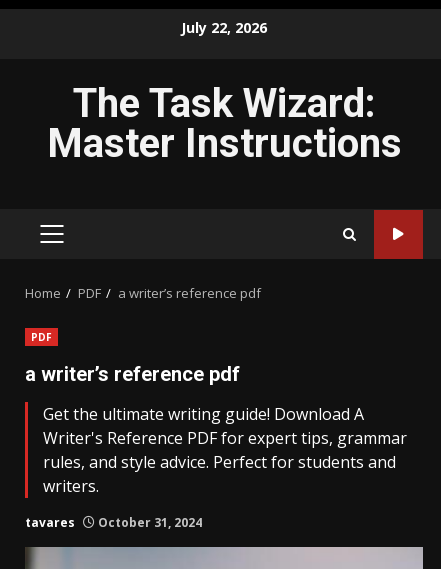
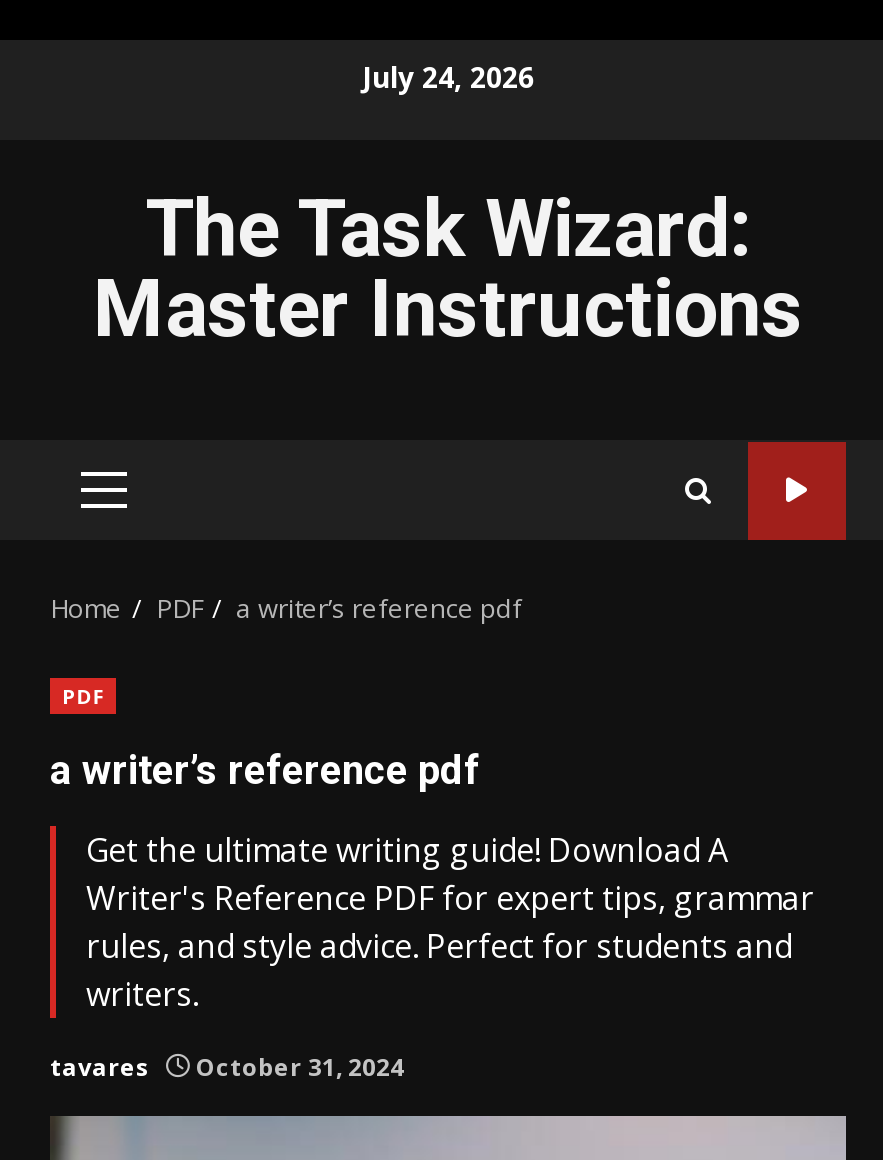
- July 22, 2026
+ July 24, 2026
